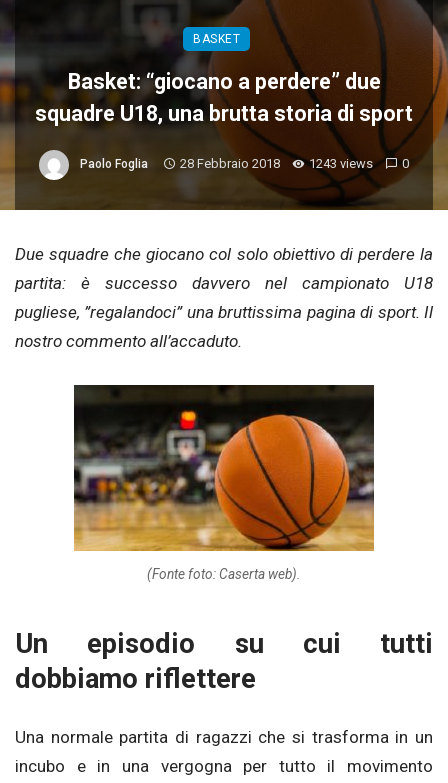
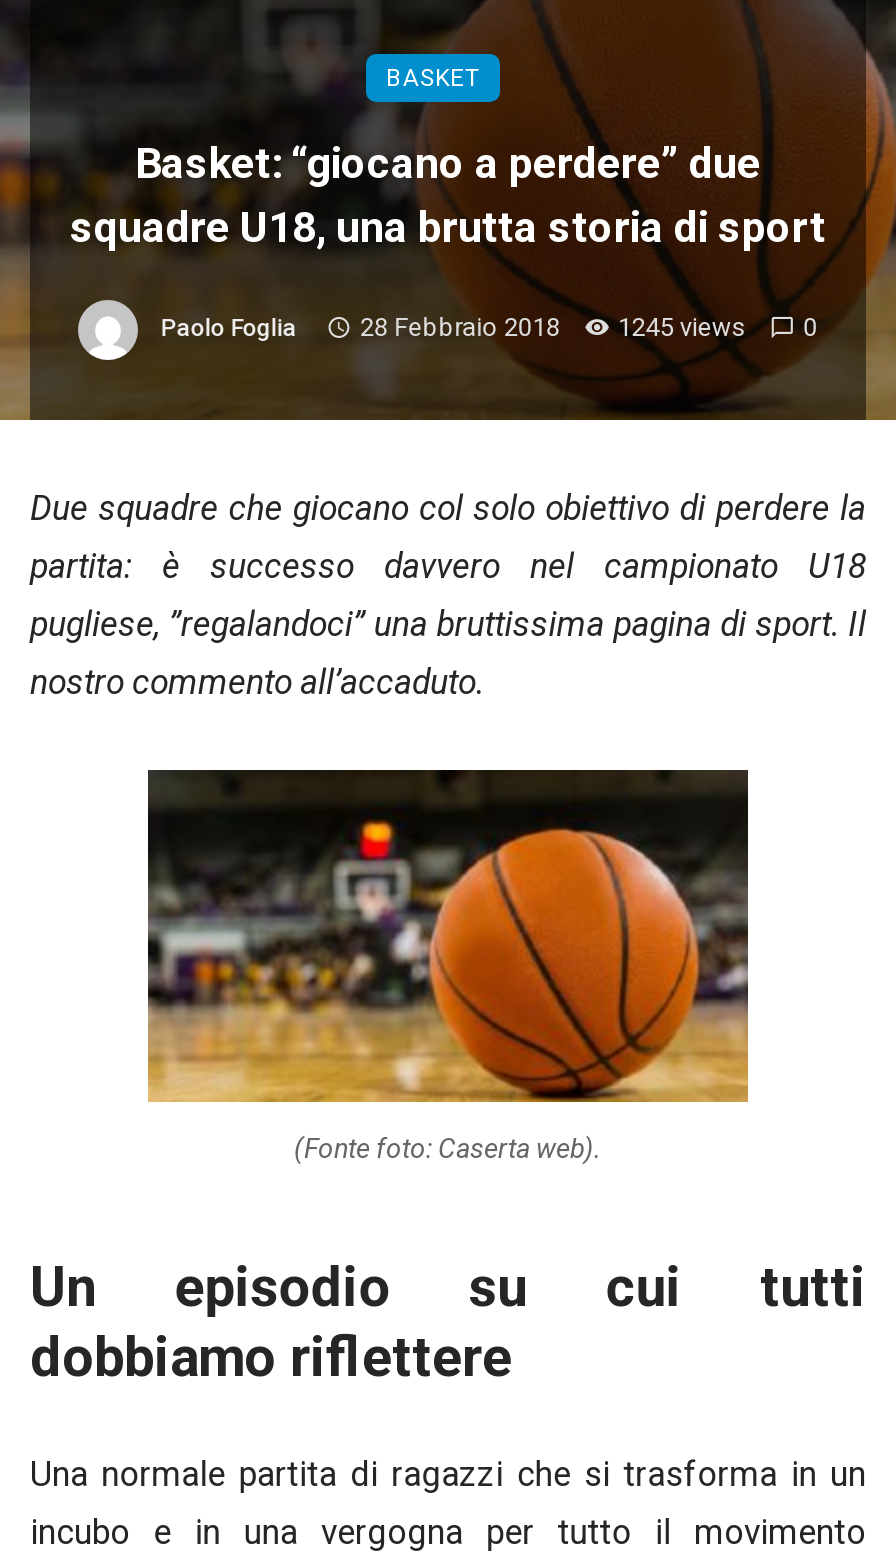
- 28 Febbraio 2018 1243 views 0
+ 28 Febbraio 2018 1245 views 0
